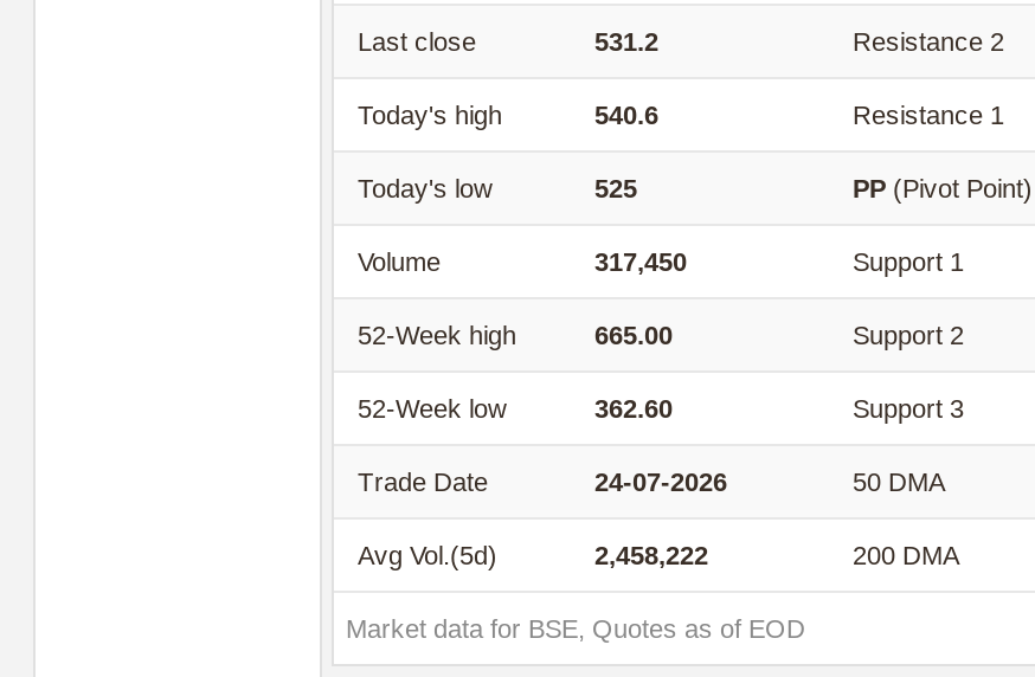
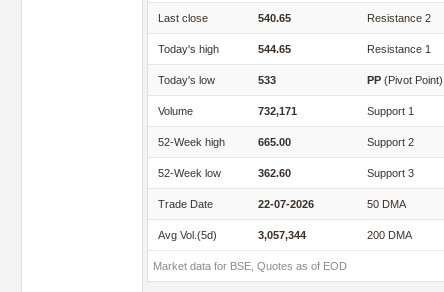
- 531.2
+ 540.65

- 540.6
+ 544.65

- 525
+ 533

- 317,450
+ 732,171

- 24-07-2026
+ 22-07-2026

- 2,458,222
+ 3,057,344
